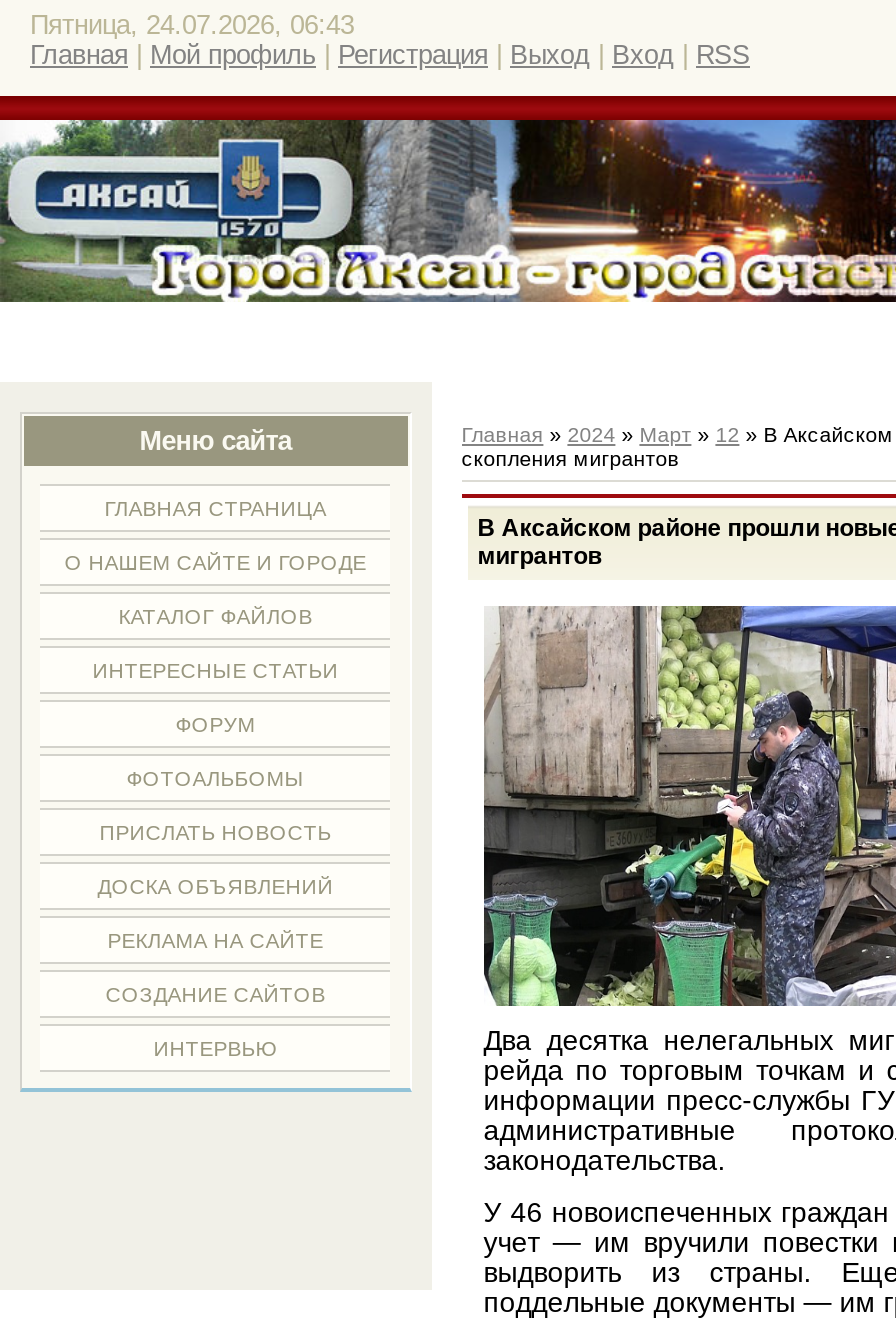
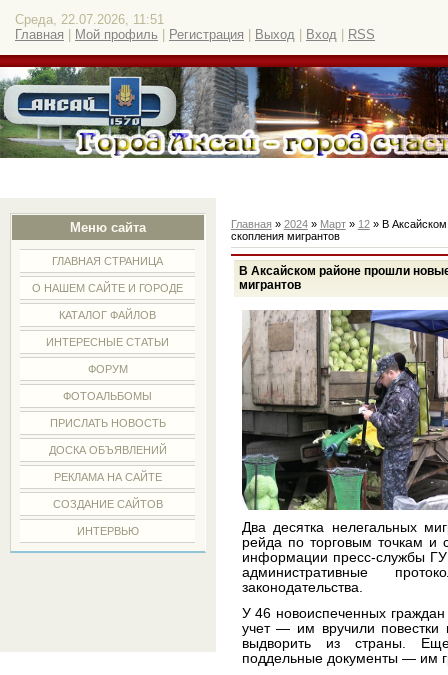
- Пятница, 24.07.2026, 06:43
+ Среда, 22.07.2026, 11:51
